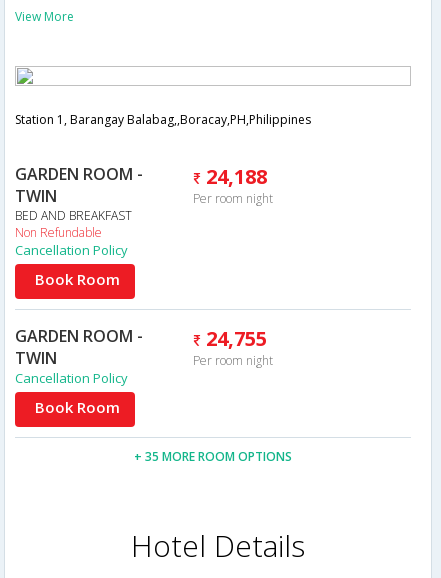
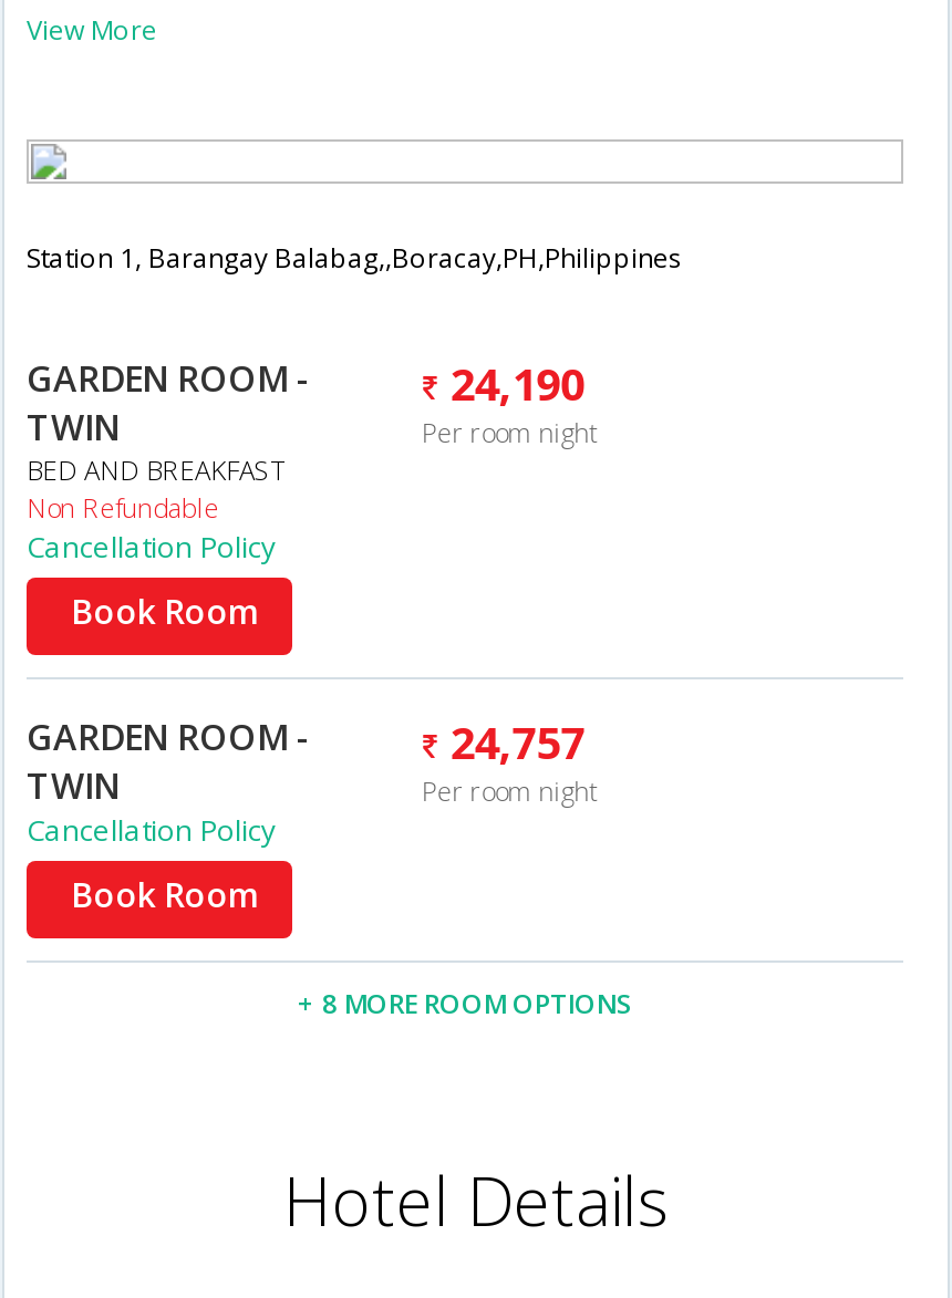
- 24,188
+ 24,190

- 24,755
+ 24,757

- + 35 MORE ROOM OPTIONS
+ + 8 MORE ROOM OPTIONS
